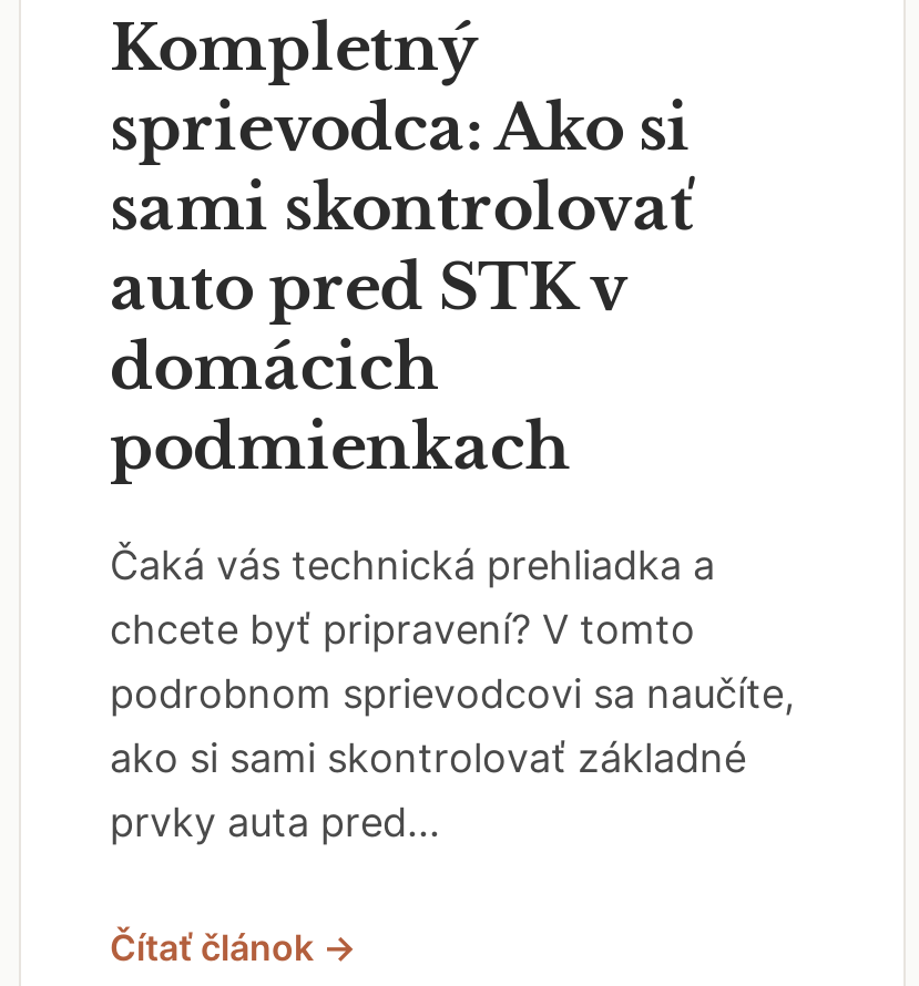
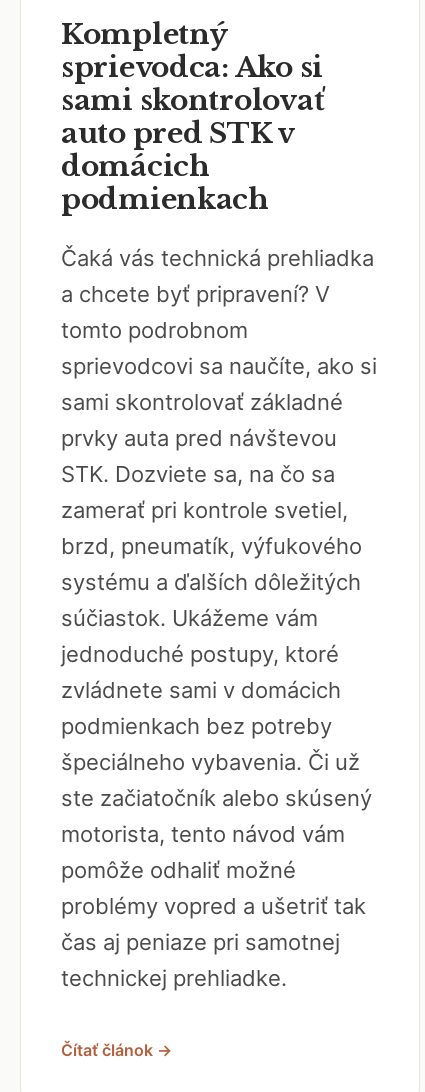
- Čaká vás technická prehliadka a
- chcete byť pripravení? V tomto
- podrobnom sprievodcovi sa naučíte,
- ako si sami skontrolovať základné
- prvky auta pred...
+ Čaká vás technická prehliadka
+ a chcete byť pripravení? V
+ tomto podrobnom
+ sprievodcovi sa naučíte, ako si
+ sami skontrolovať základné
+ prvky auta pred návštevou
+ STK. Dozviete sa, na čo sa
+ zamerať pri kontrole svetiel,
+ brzd, pneumatík, výfukového
+ systému a ďalších dôležitých
+ súčiastok. Ukážeme vám
+ jednoduché postupy, ktoré
+ zvládnete sami v domácich
+ podmienkach bez potreby
+ špeciálneho vybavenia. Či už
+ ste začiatočník alebo skúsený
+ motorista, tento návod vám
+ pomôže odhaliť možné
+ problémy vopred a ušetriť tak
+ čas aj peniaze pri samotnej
+ technickej prehliadke.
